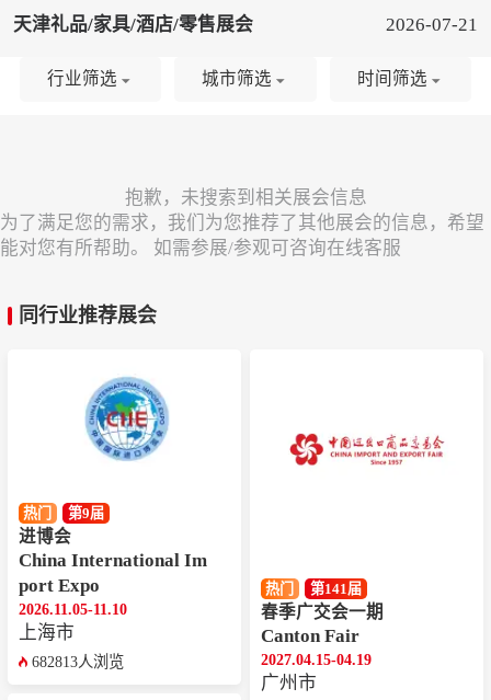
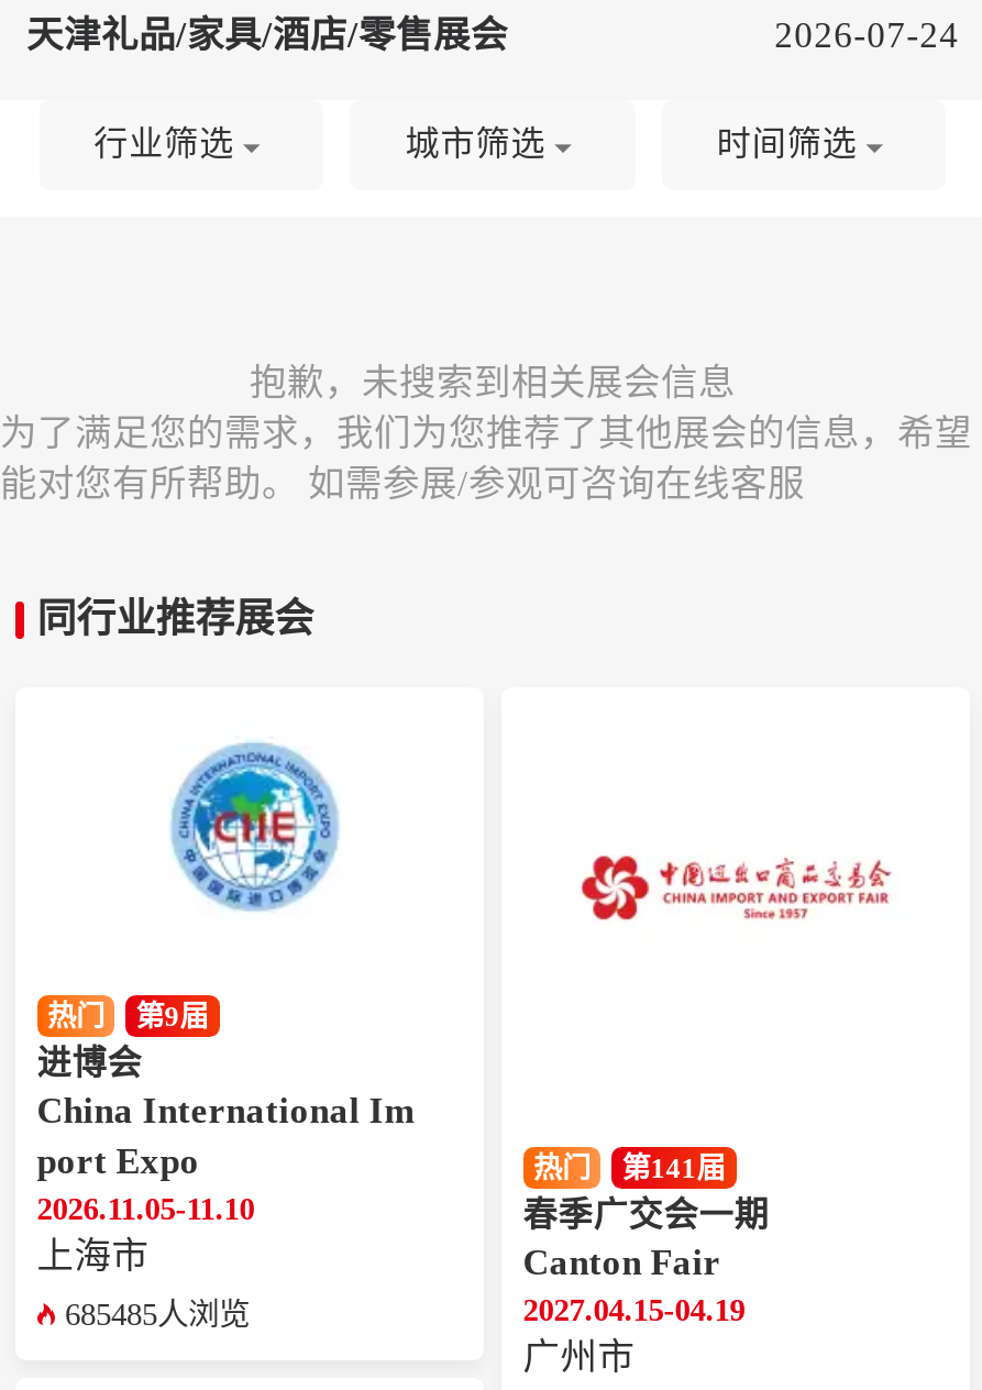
- 2026-07-21
+ 2026-07-24

- 682813人浏览
+ 685485人浏览
